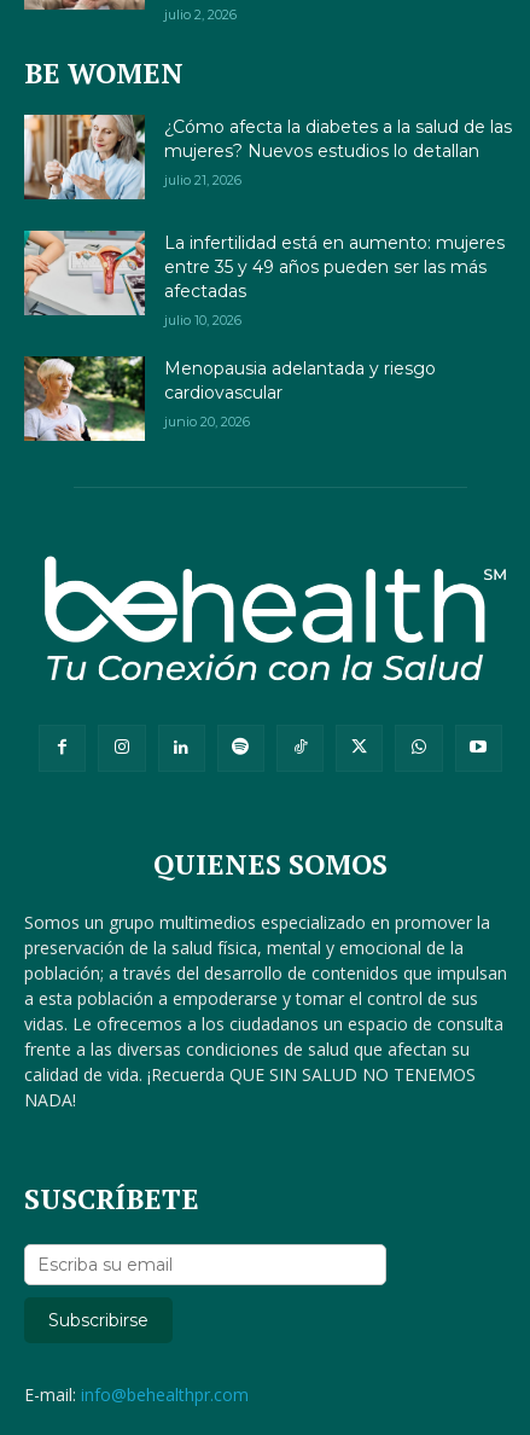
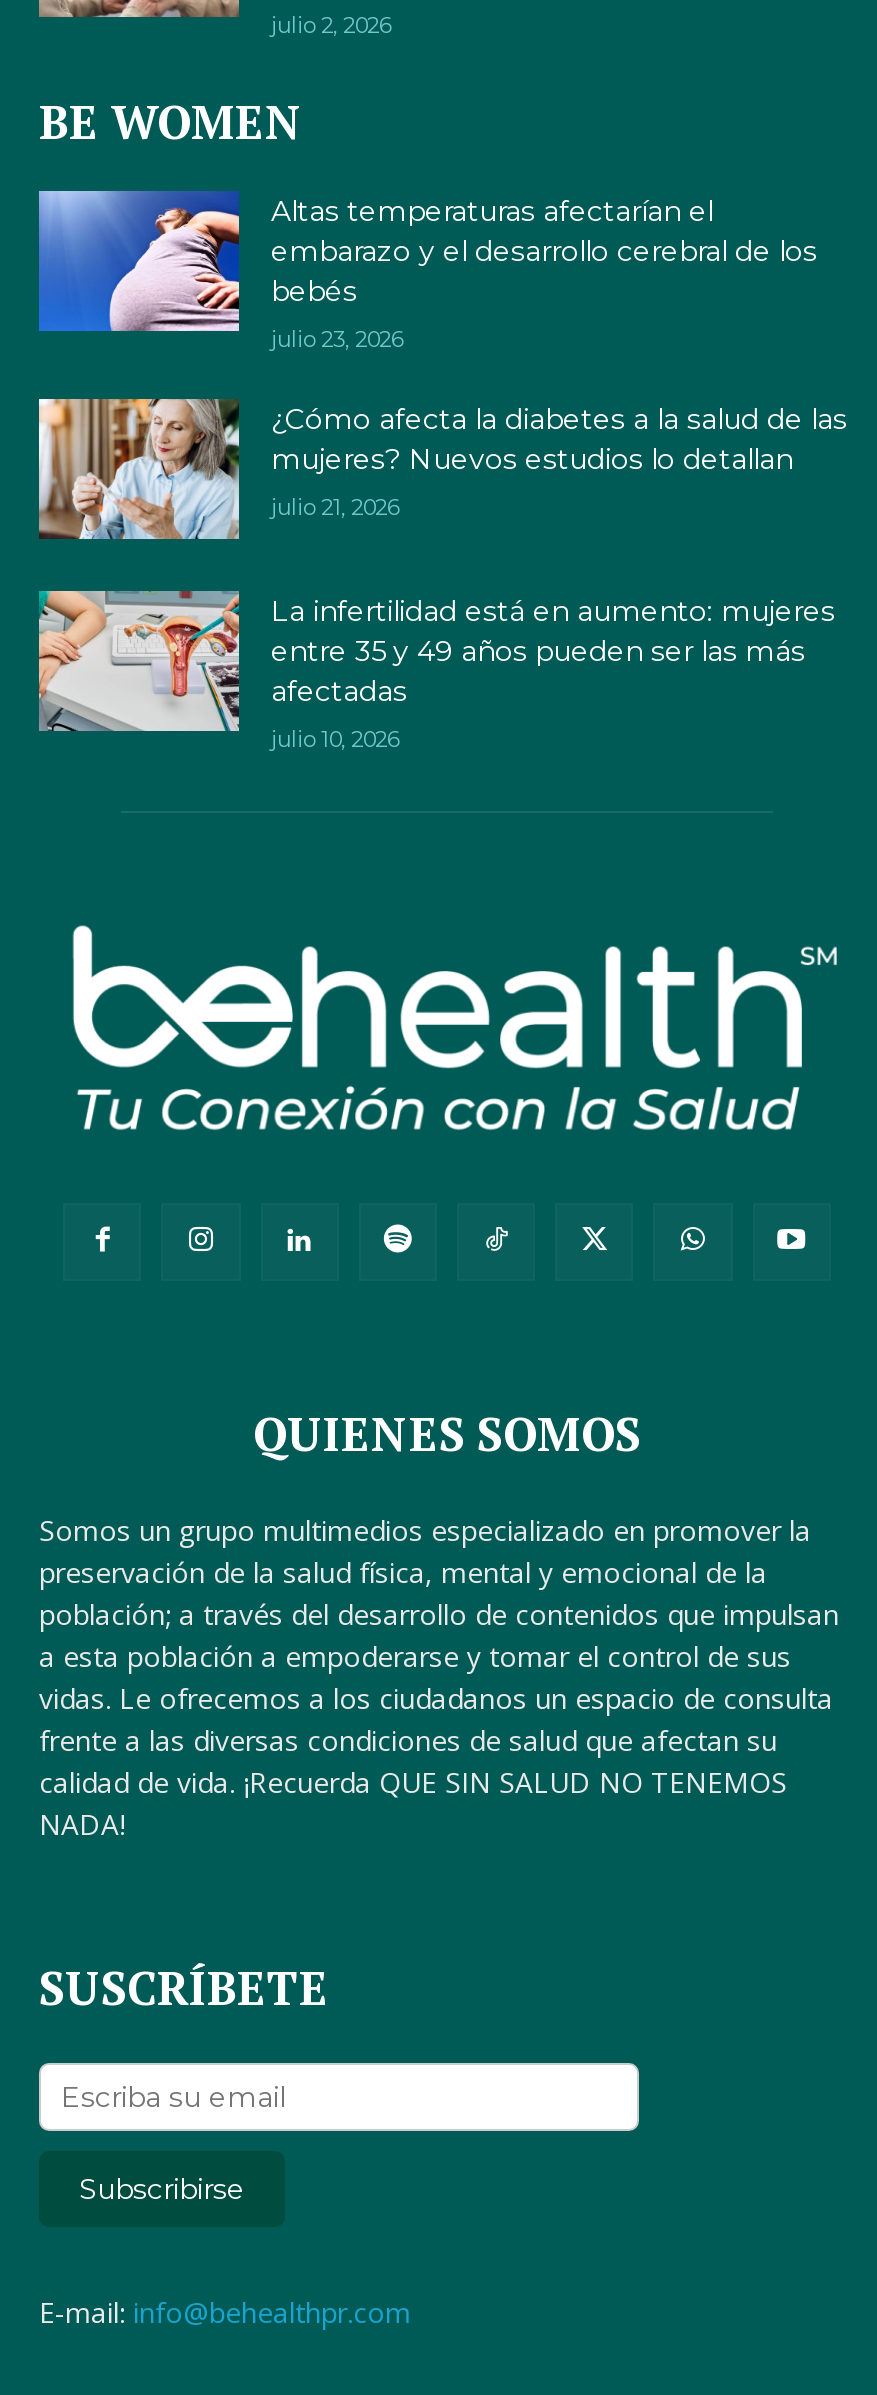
+ [image]
+ Altas temperaturas afectarían el
+ embarazo y el desarrollo cerebral de los
+ bebés
+ julio 23, 2026

moved down: [image] | ¿Cómo afecta la diabetes a la salud de las | mujeres? Nuevos estudios lo detallan | julio 21, 2026 | La infertilidad está en aumento: mujeres | entre 35 y 49 años pueden ser las más | afectadas | julio 10, 2026

- [image]
- Menopausia adelantada y riesgo
- cardiovascular
- junio 20, 2026
